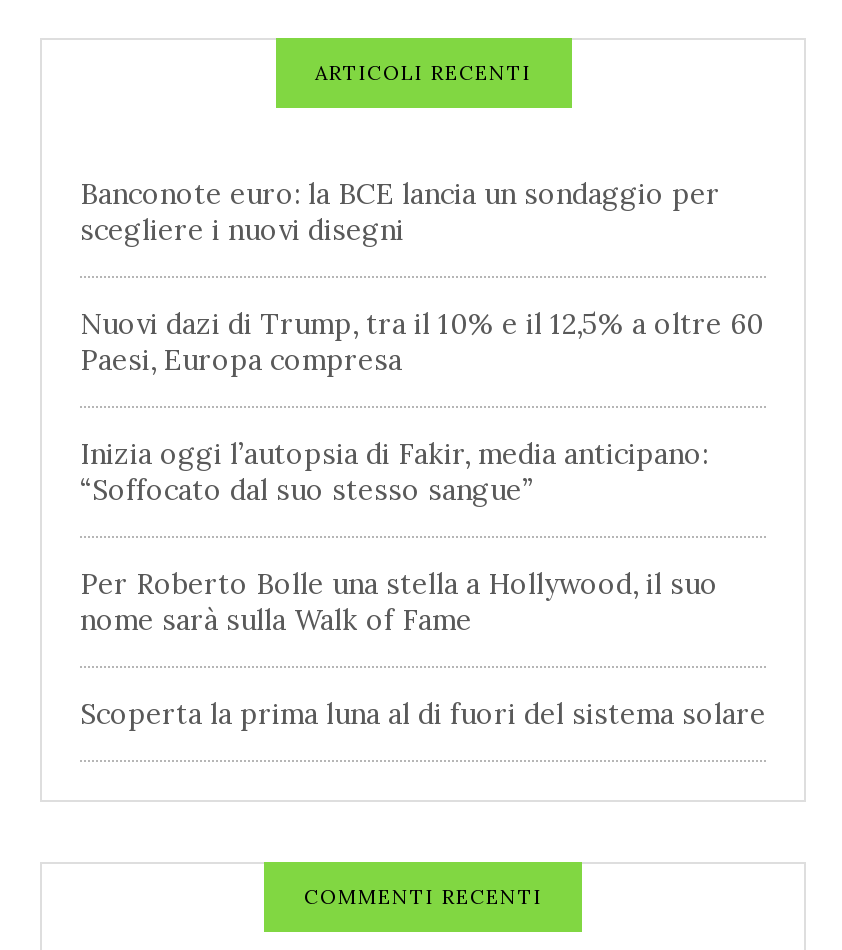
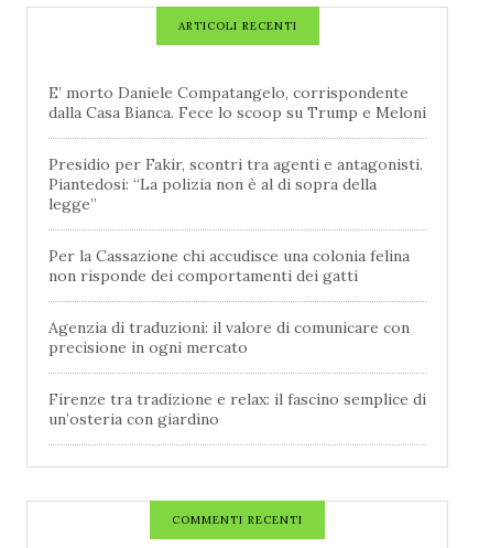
- Banconote euro: la BCE lancia un sondaggio per
- scegliere i nuovi disegni
+ E’ morto Daniele Compatangelo, corrispondente
+ dalla Casa Bianca. Fece lo scoop su Trump e Meloni

- Nuovi dazi di Trump, tra il 10% e il 12,5% a oltre 60
- Paesi, Europa compresa
+ Presidio per Fakir, scontri tra agenti e antagonisti.
+ Piantedosi: “La polizia non è al di sopra della
+ legge”

- Inizia oggi l’autopsia di Fakir, media anticipano:
- “Soffocato dal suo stesso sangue”
+ Per la Cassazione chi accudisce una colonia felina
+ non risponde dei comportamenti dei gatti

- Per Roberto Bolle una stella a Hollywood, il suo
- nome sarà sulla Walk of Fame
+ Agenzia di traduzioni: il valore di comunicare con
+ precisione in ogni mercato

- Scoperta la prima luna al di fuori del sistema solare
+ Firenze tra tradizione e relax: il fascino semplice di
+ un’osteria con giardino
